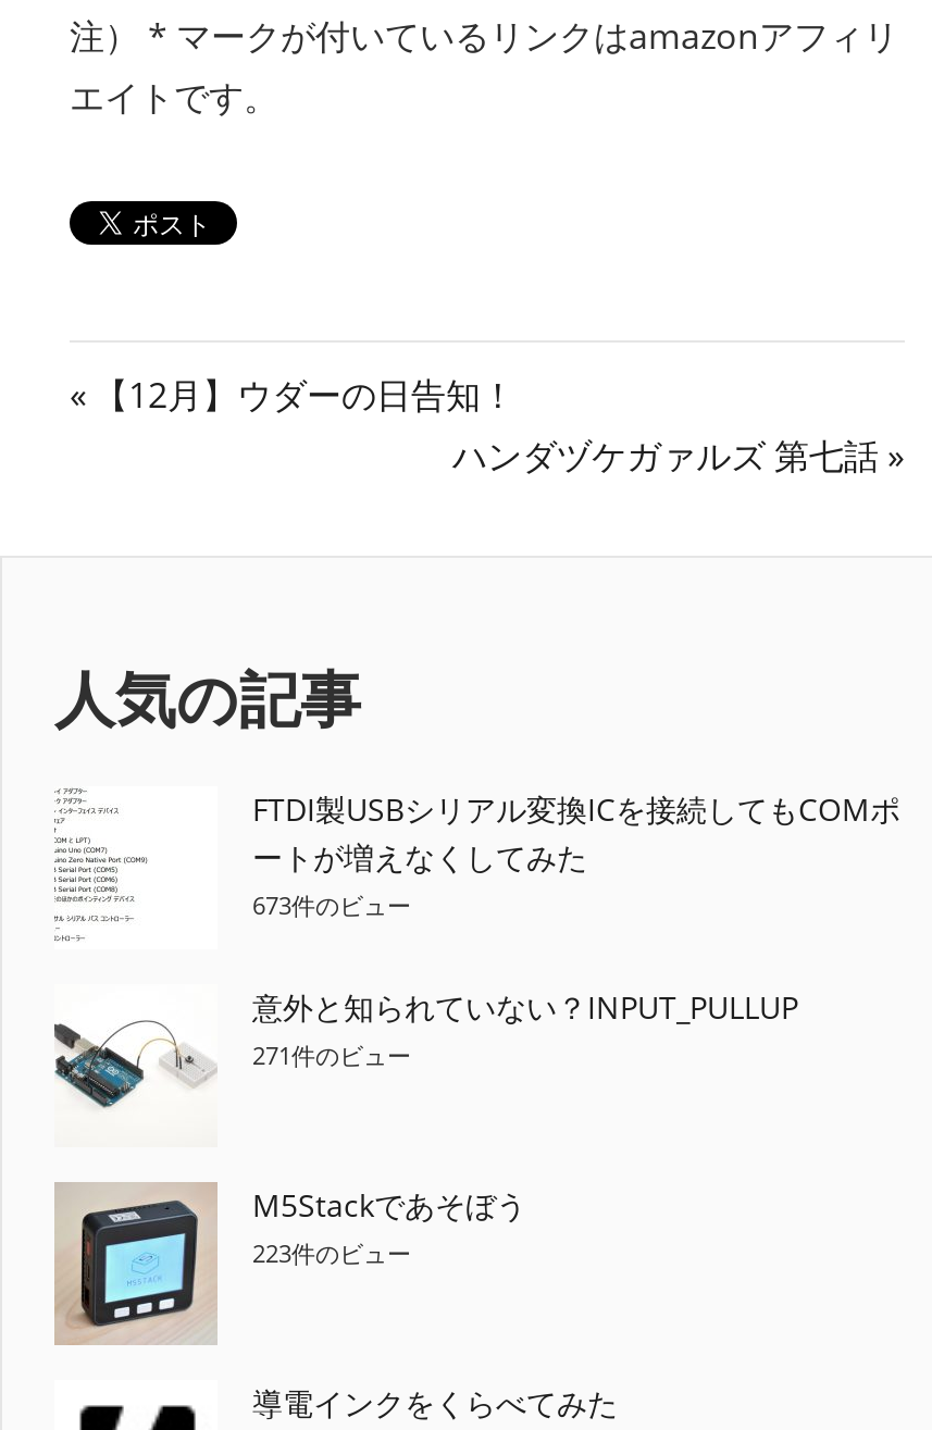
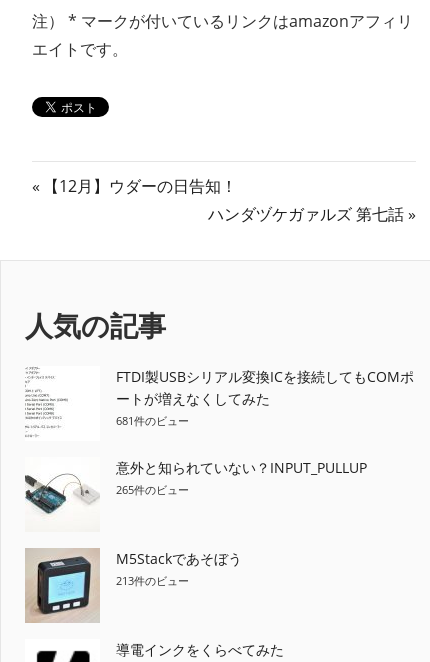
- 673件のビュー
+ 681件のビュー

- 271件のビュー
+ 265件のビュー

- 223件のビュー
+ 213件のビュー
